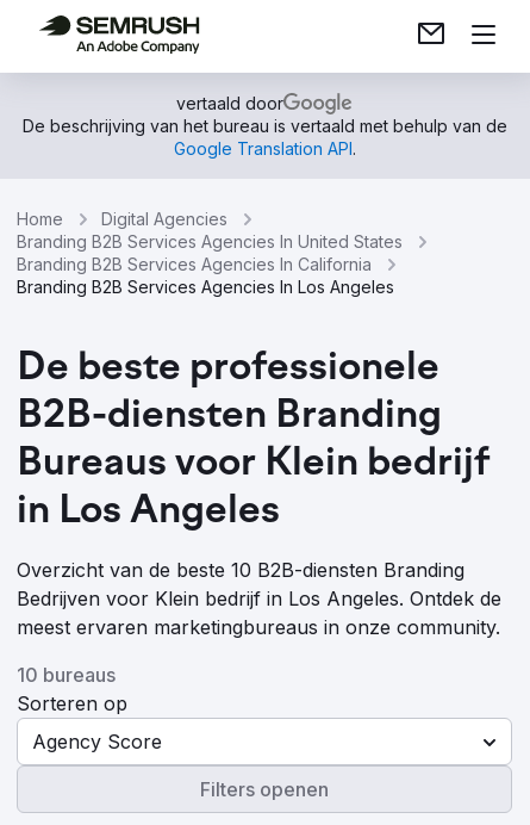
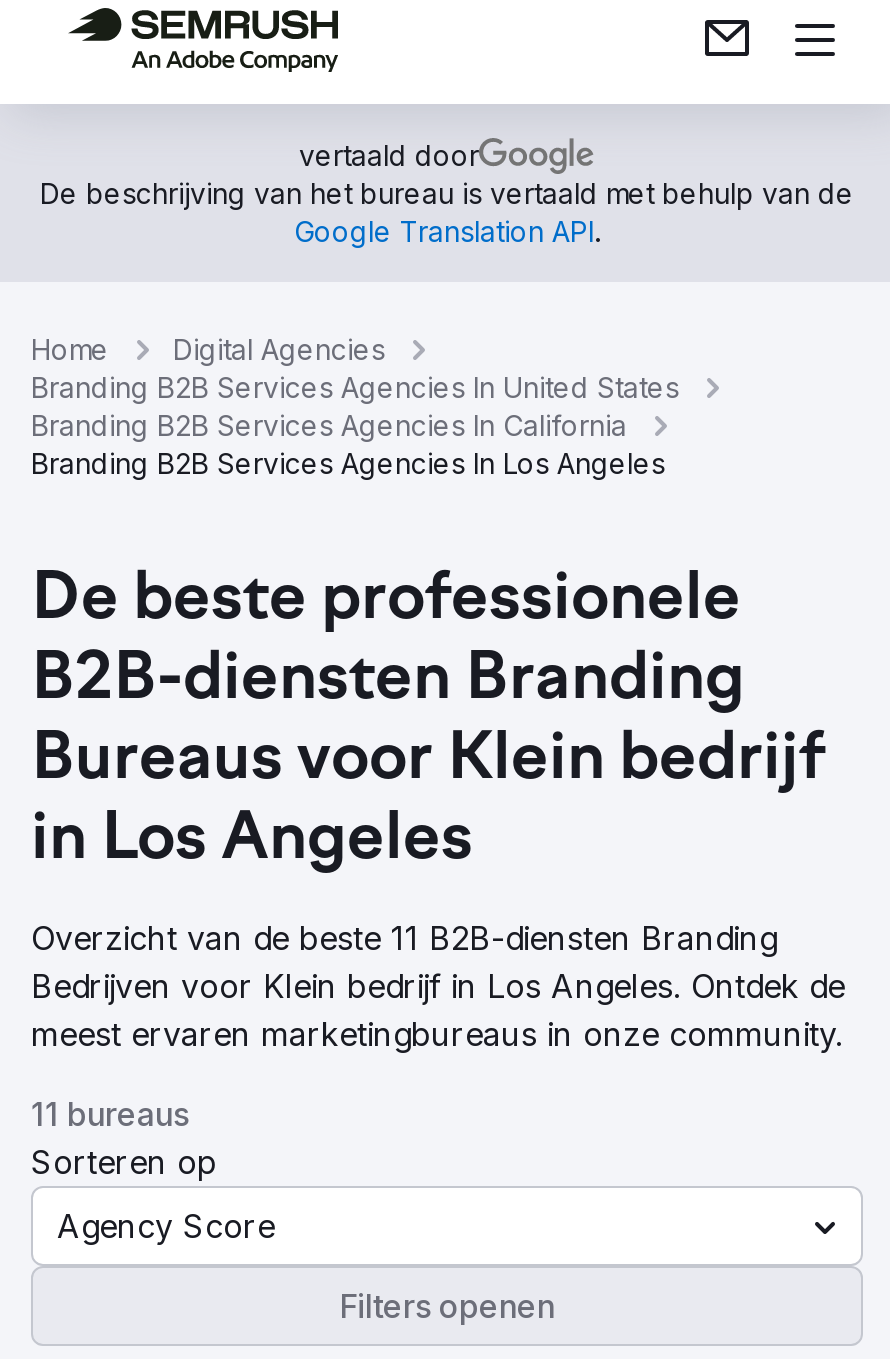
- Overzicht van de beste 10 B2B-diensten Branding
+ Overzicht van de beste 11 B2B-diensten Branding

- 10 bureaus
+ 11 bureaus
